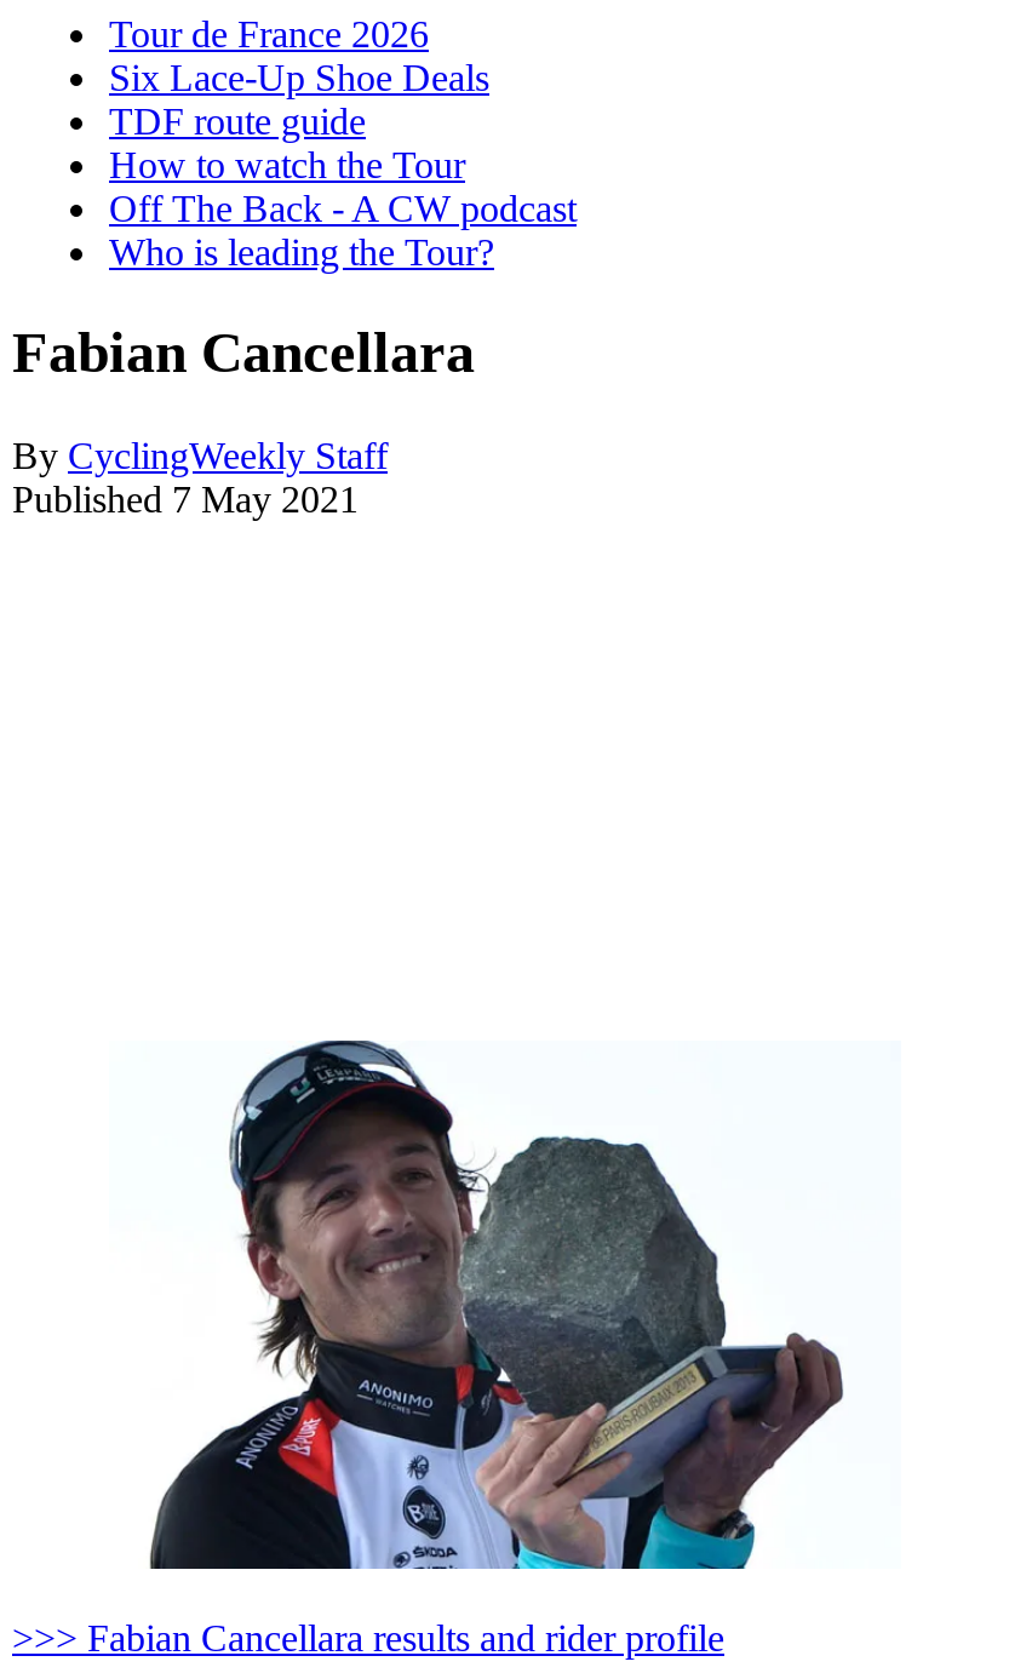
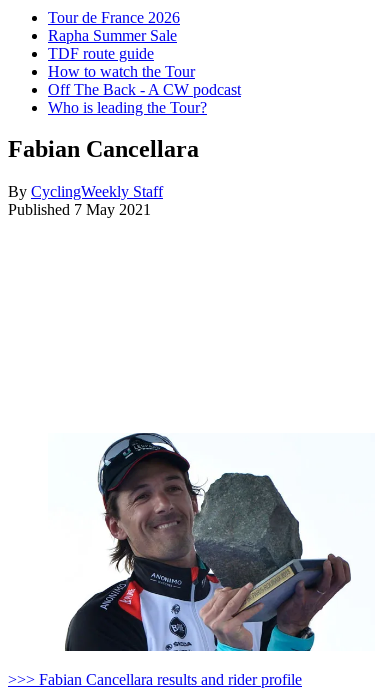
- Six Lace-Up Shoe Deals
+ Rapha Summer Sale
